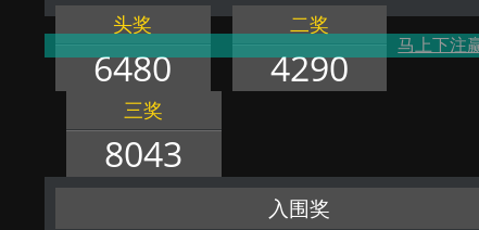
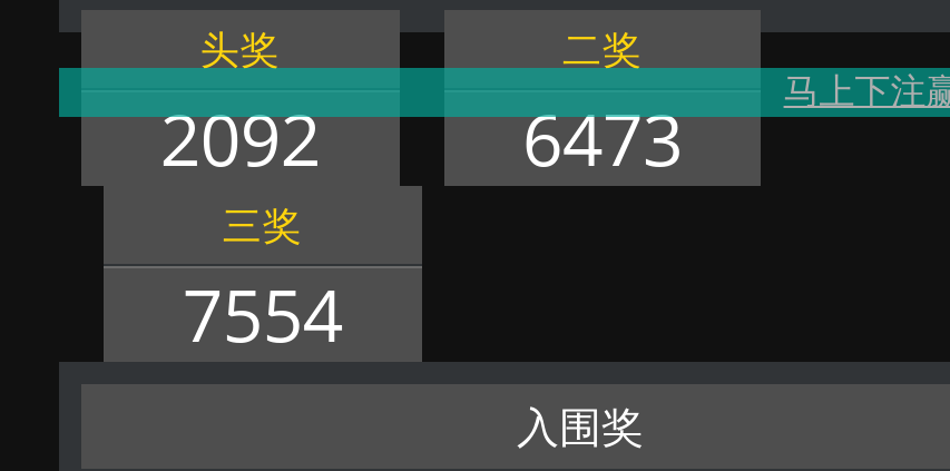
- 6480
+ 2092

- 4290
+ 6473

- 8043
+ 7554
